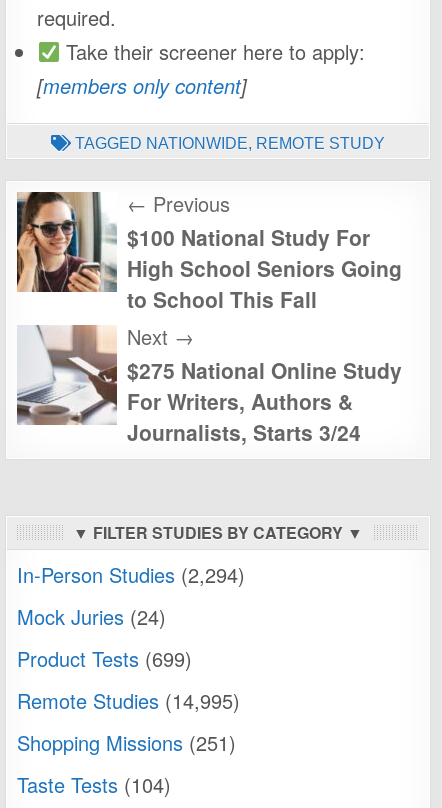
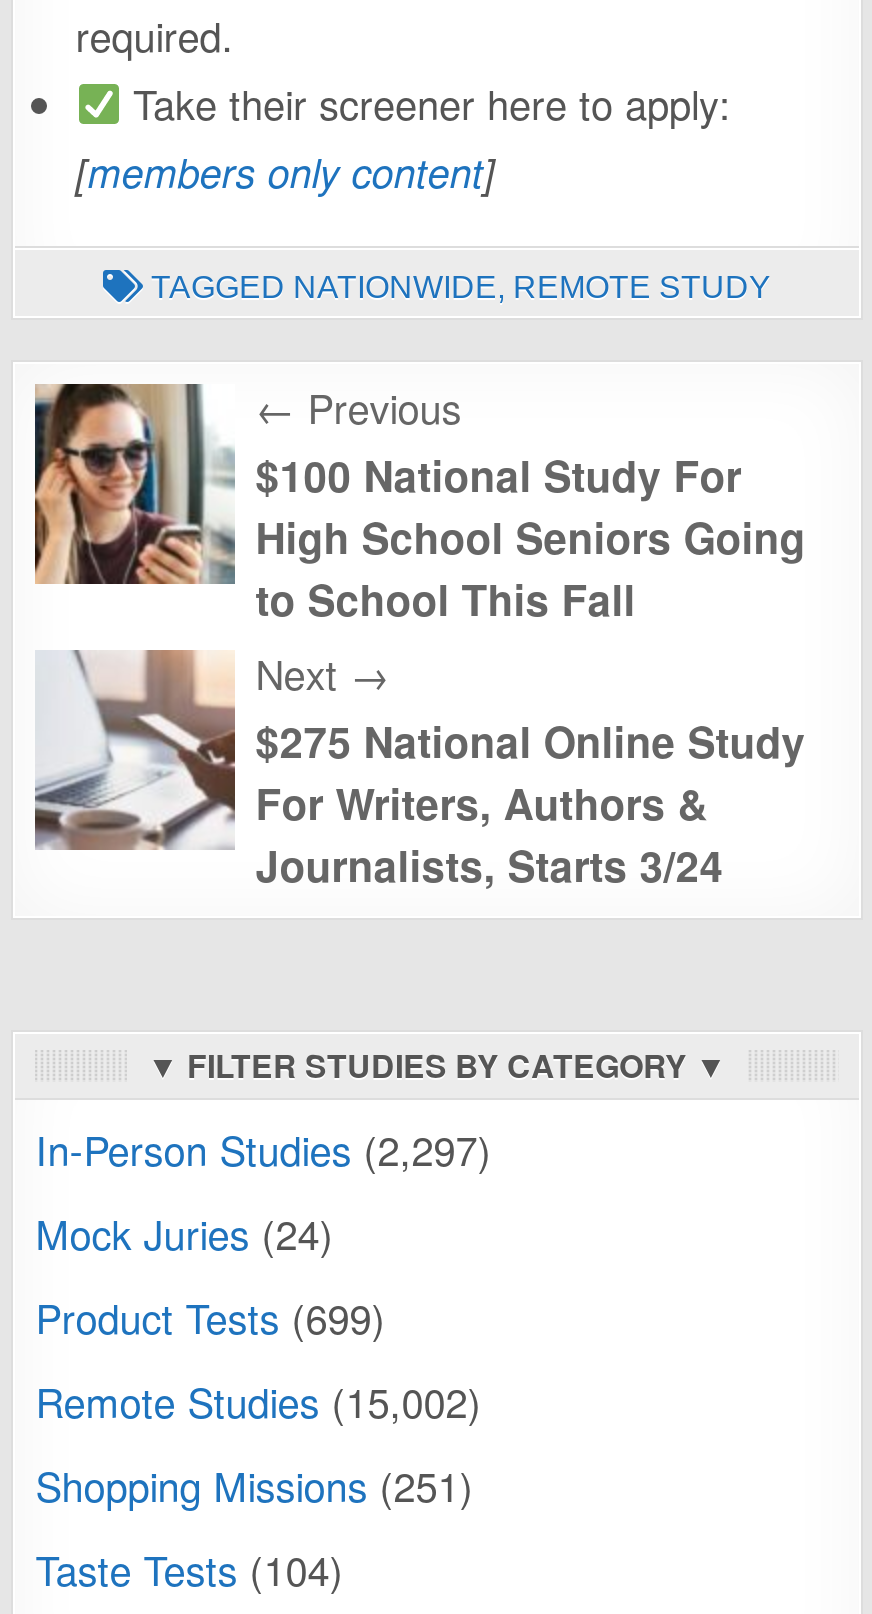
- In-Person Studies (2,294)
+ In-Person Studies (2,297)

- Remote Studies (14,995)
+ Remote Studies (15,002)
